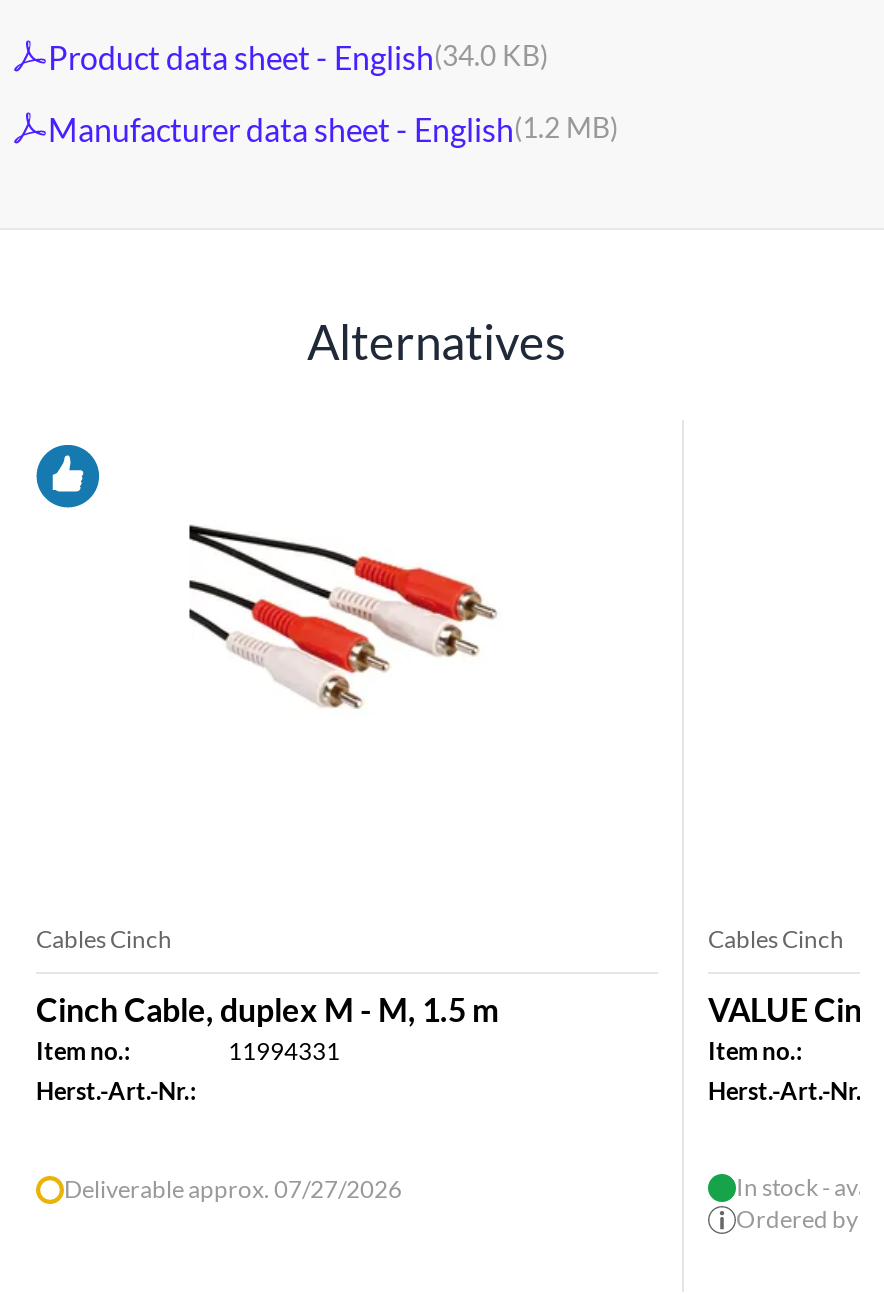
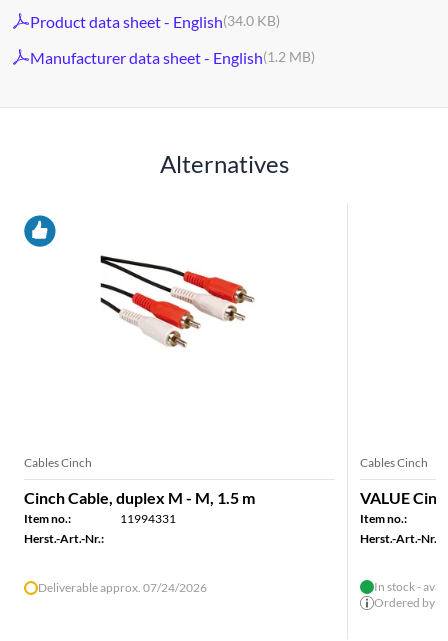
- Deliverable approx. 07/27/2026
+ Deliverable approx. 07/24/2026
